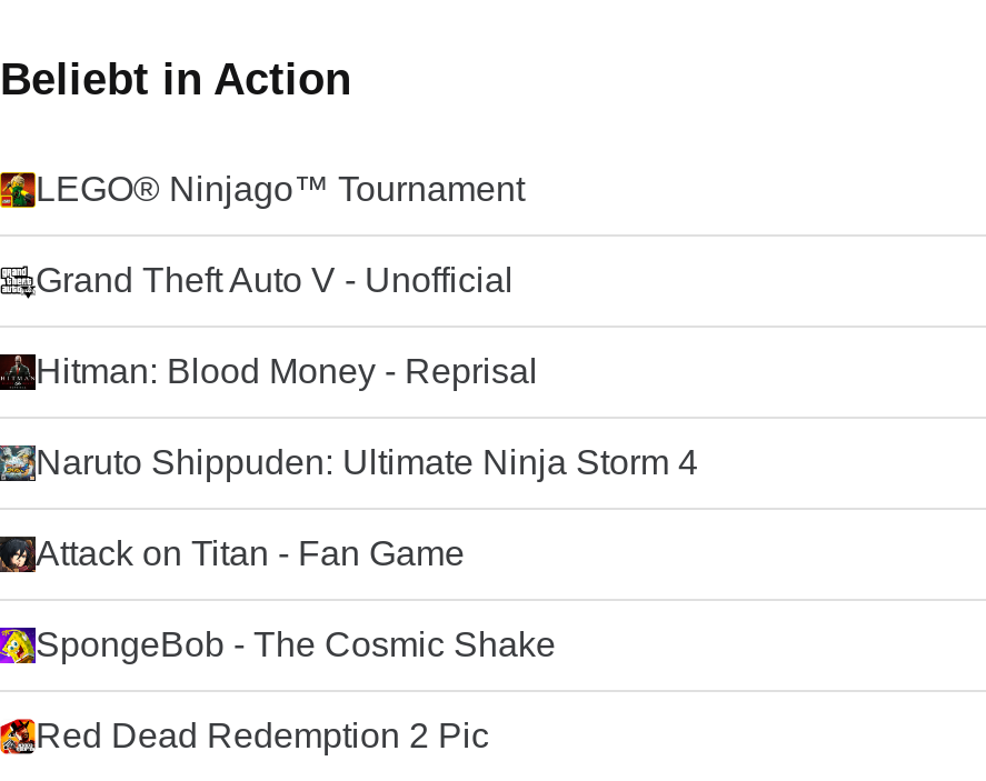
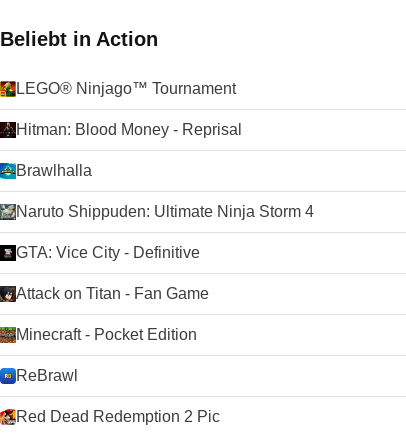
- Grand Theft Auto V - Unofficial

moved up: Hitman: Blood Money - Reprisal

+ Brawlhalla

+ GTA: Vice City - Definitive

- SpongeBob - The Cosmic Shake
+ Minecraft - Pocket Edition
+ ReBrawl
